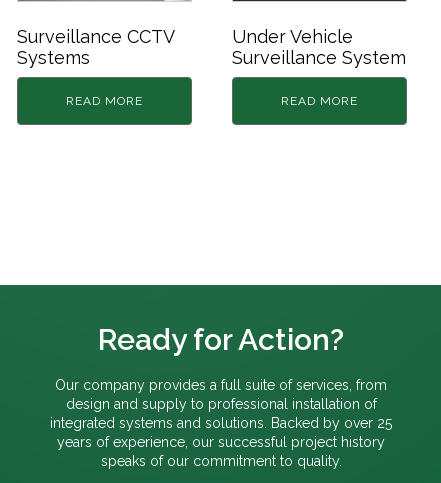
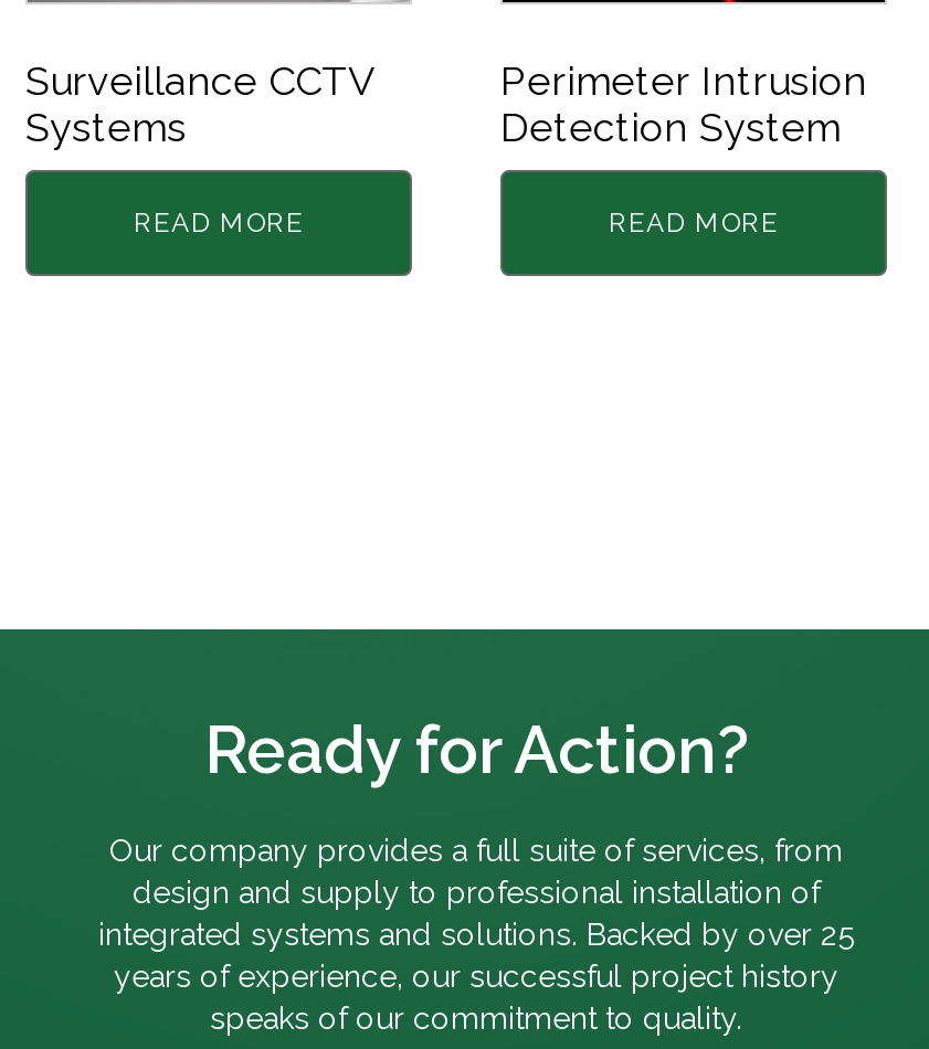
- Under Vehicle
- Surveillance System
+ Perimeter Intrusion
+ Detection System
